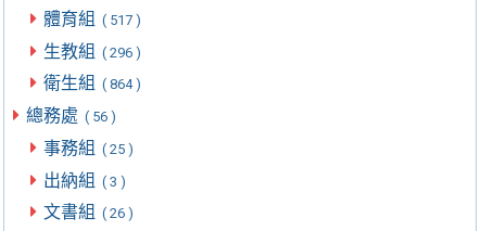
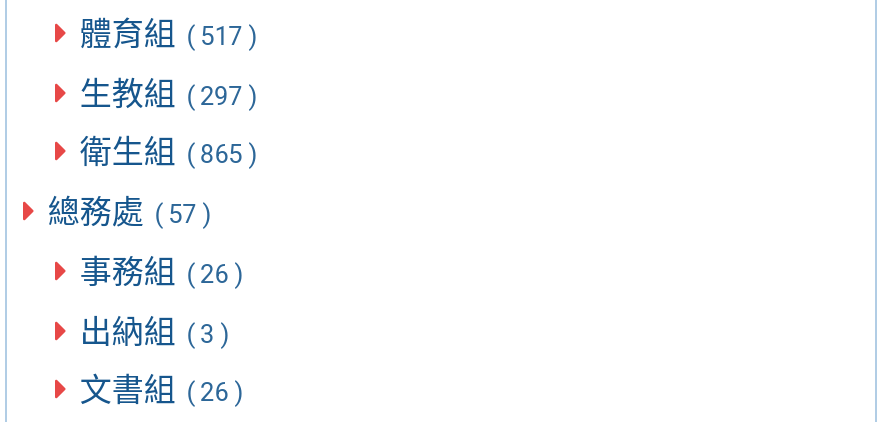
- 生教組 ( 296 )
+ 生教組 ( 297 )

- 衛生組 ( 864 )
+ 衛生組 ( 865 )

- 總務處 ( 56 )
+ 總務處 ( 57 )

- 事務組 ( 25 )
+ 事務組 ( 26 )
